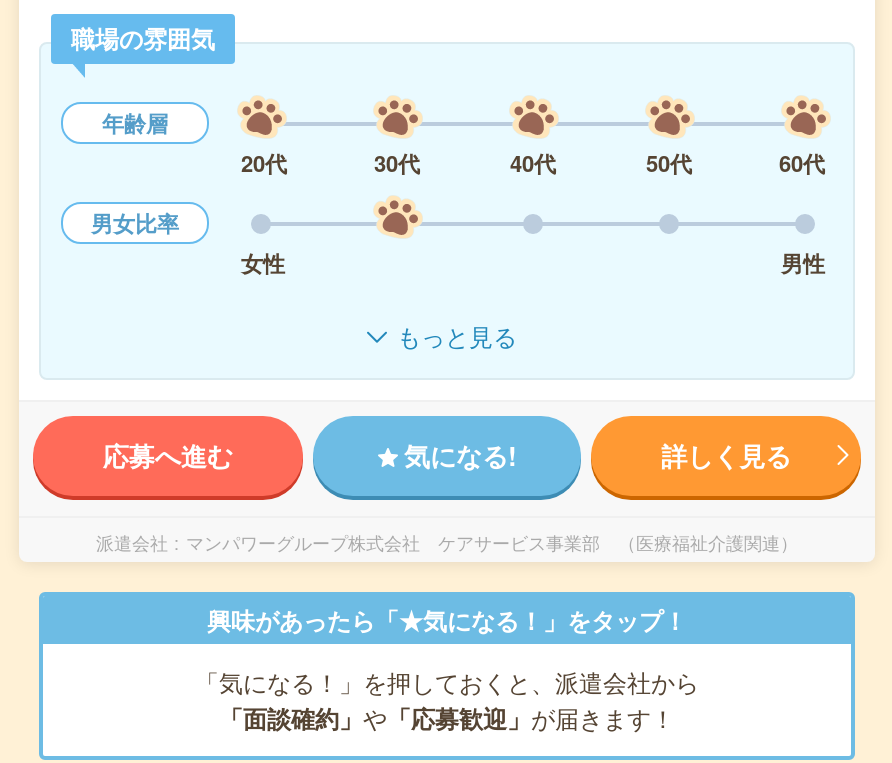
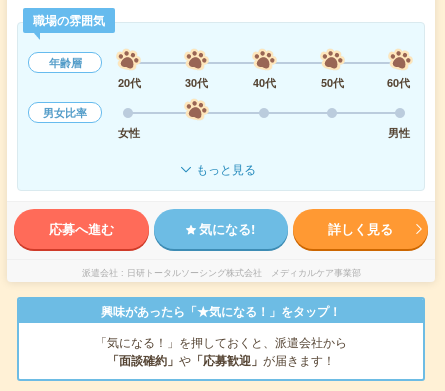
- マンパワーグループ株式会社 ケアサービス事業部 （医療福祉介護関連）
+ 日研トータルソーシング株式会社 メディカルケア事業部
